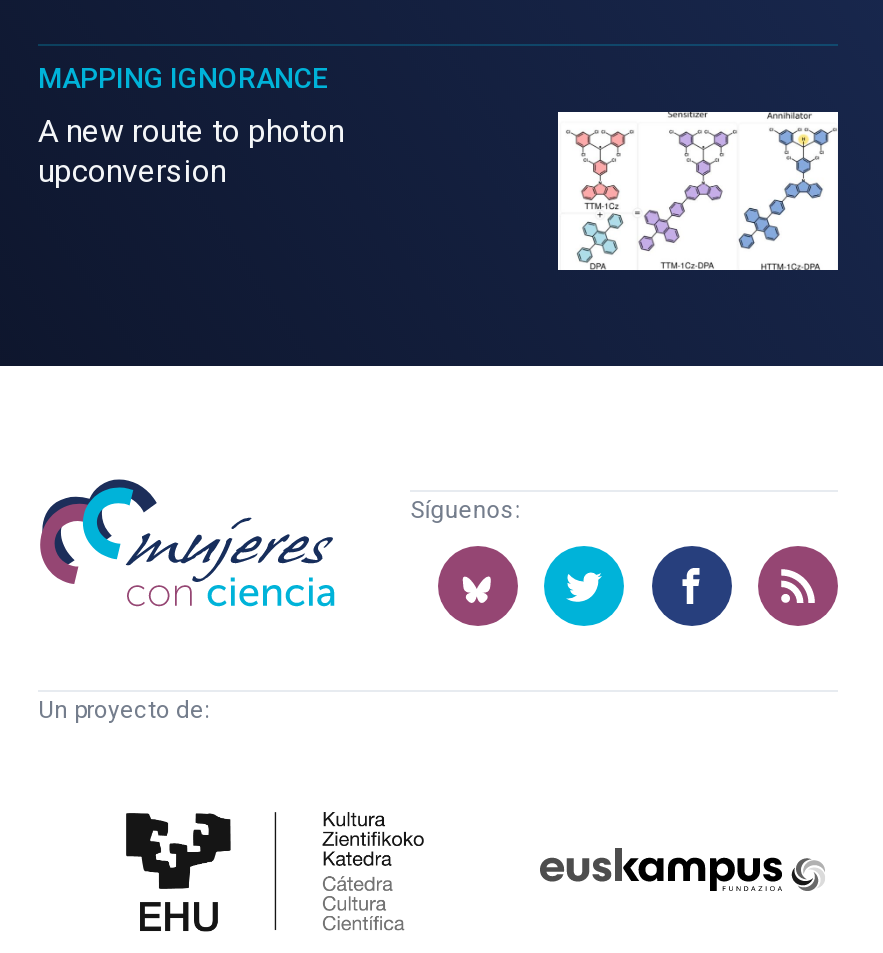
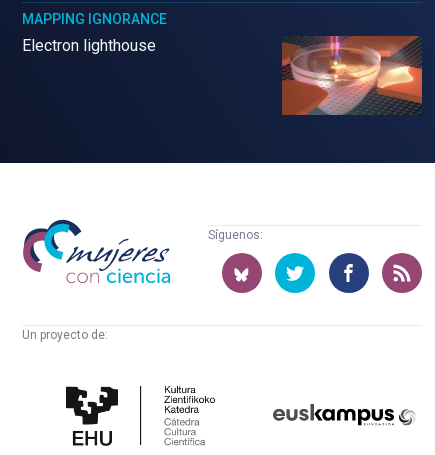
- A new route to photon
- upconversion
+ Electron lighthouse

- [image]
+ [image]
